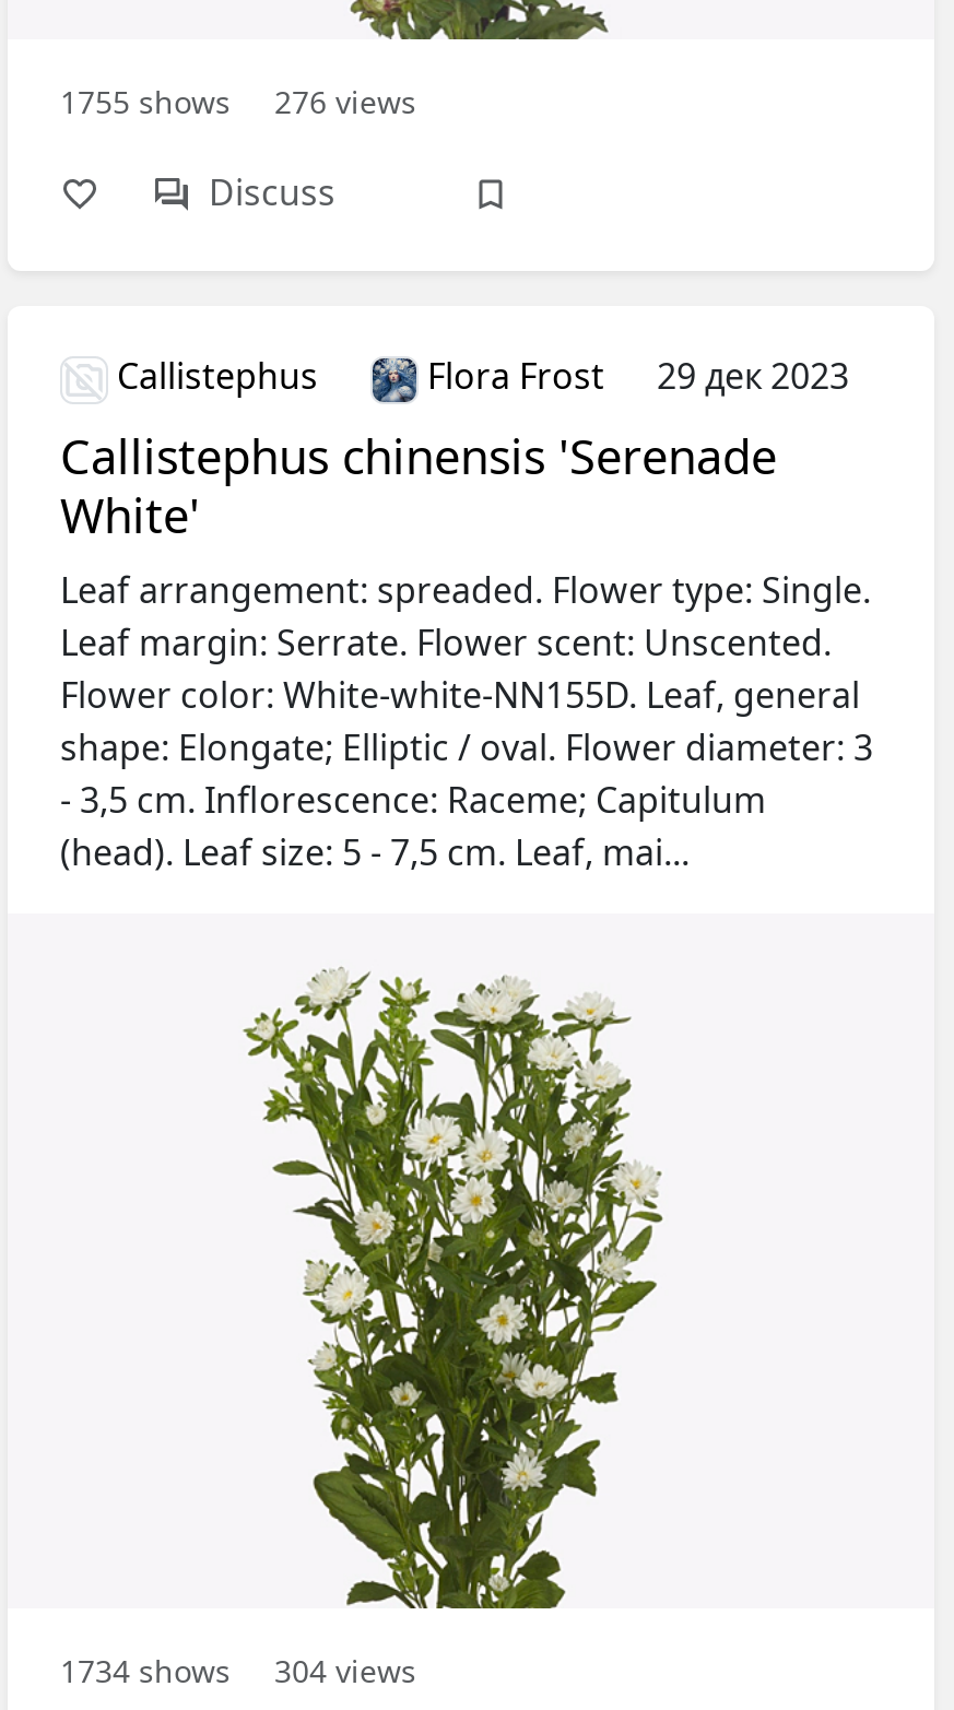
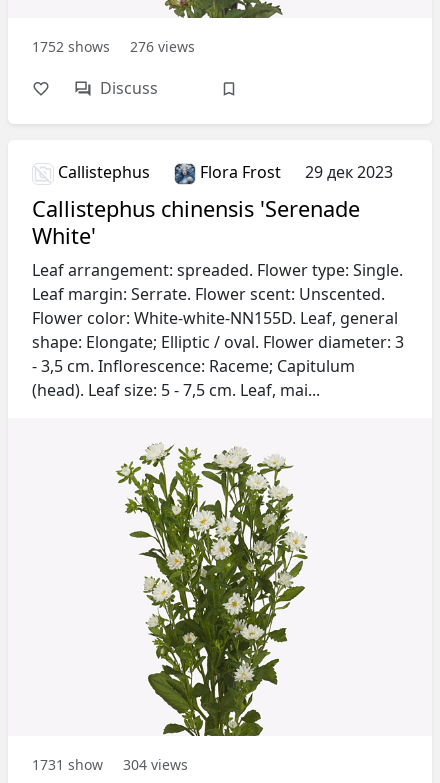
- 1755 shows 276 views
+ 1752 shows 276 views

- 1734 shows 304 views
+ 1731 show 304 views
